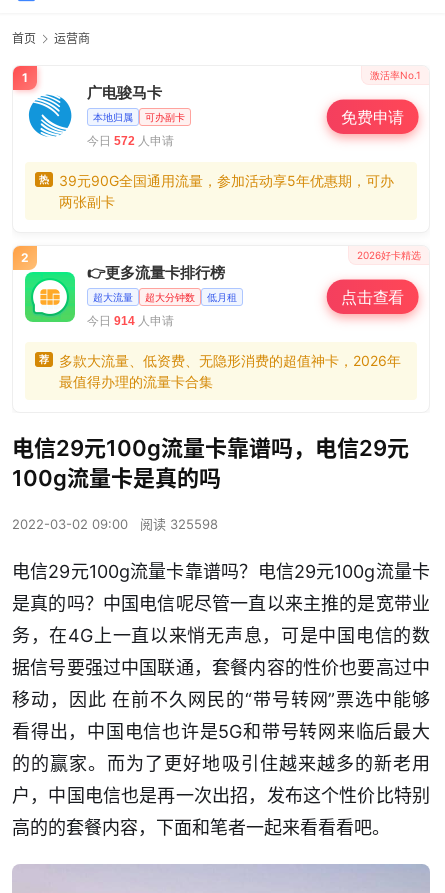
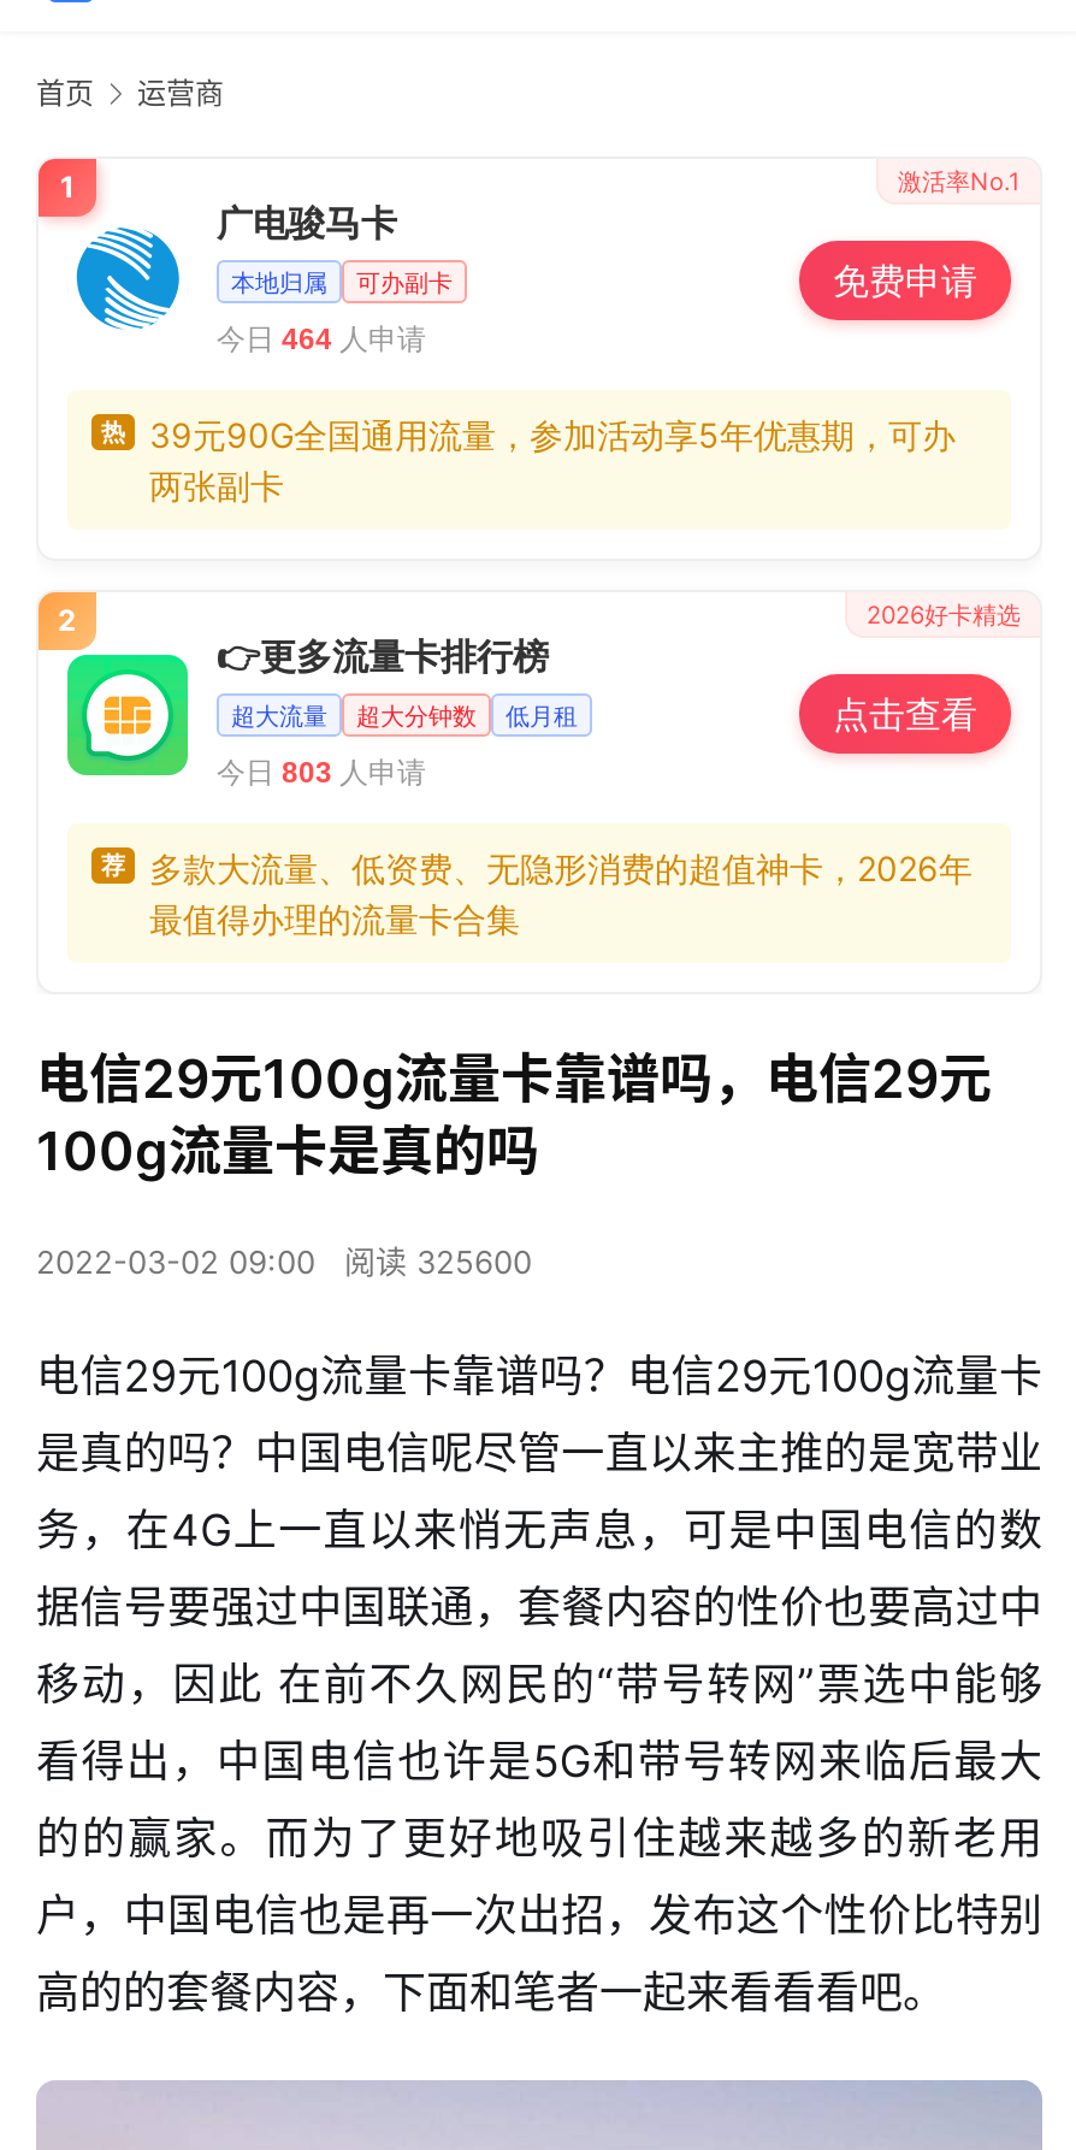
moved down: [image]

- 今日572人申请
+ 今日464人申请

moved up: [image]

- 今日914人申请
+ 今日803人申请

- 2022-03-02 09:00 阅读 325598
+ 2022-03-02 09:00 阅读 325600
